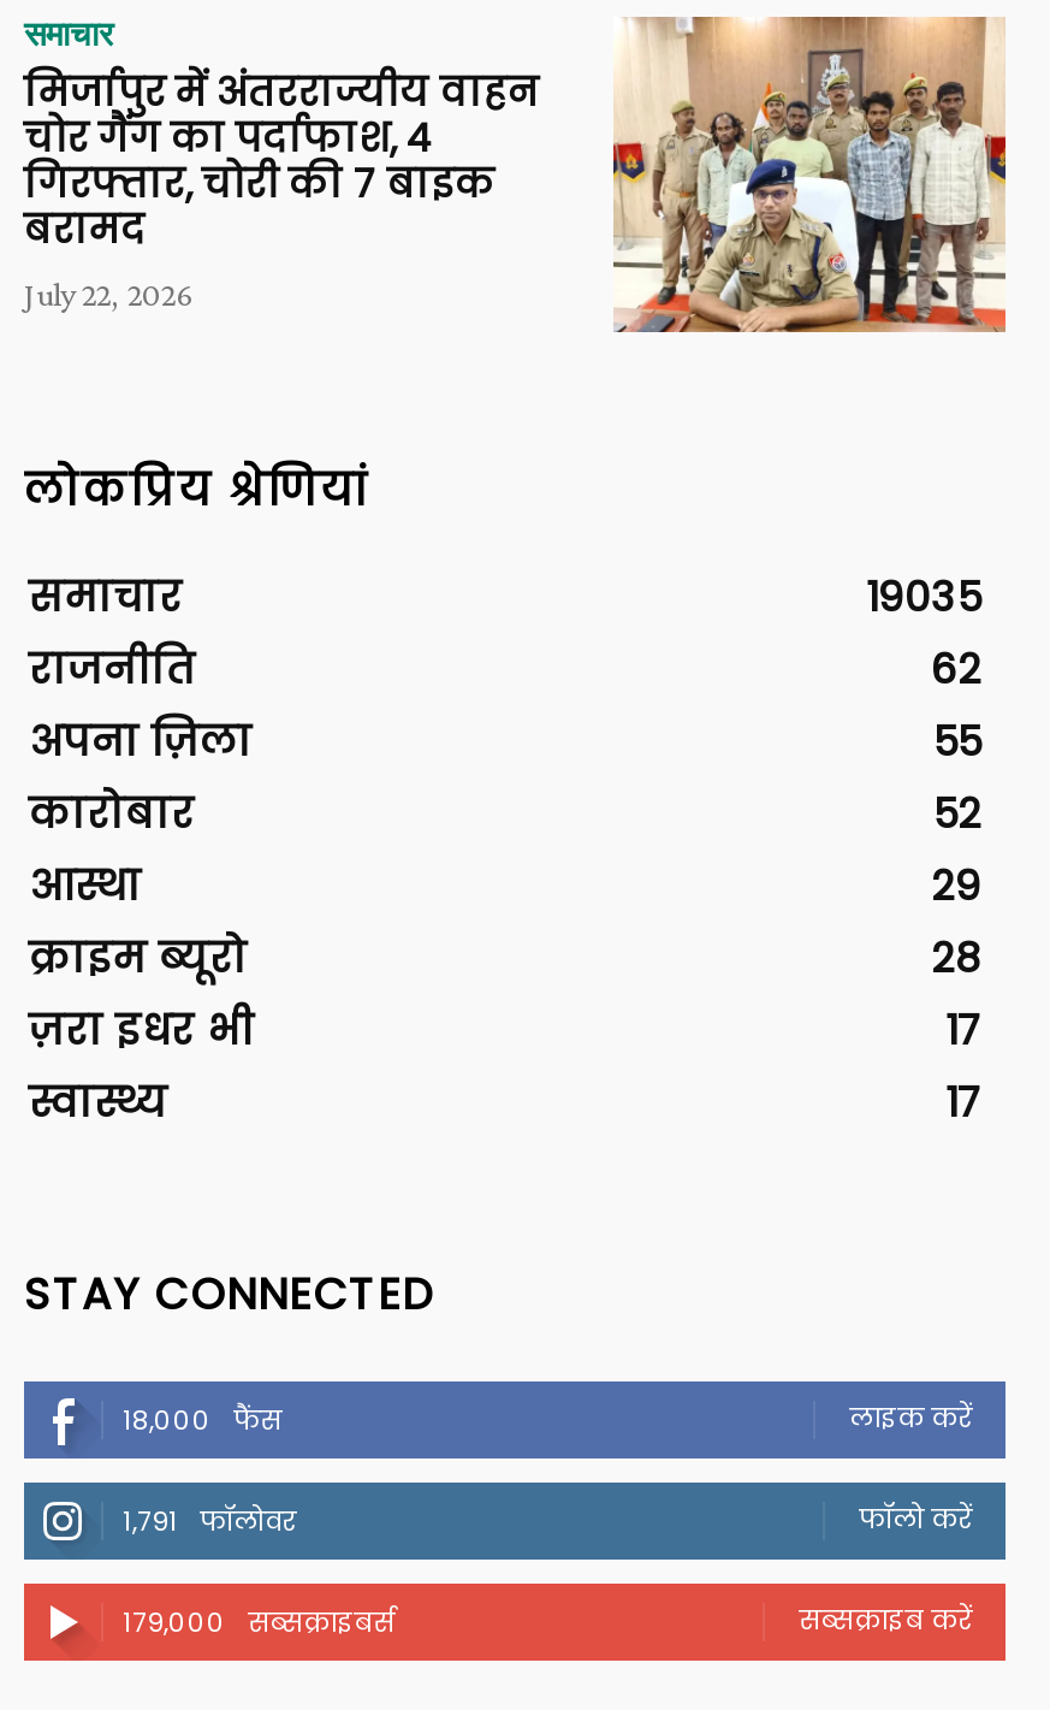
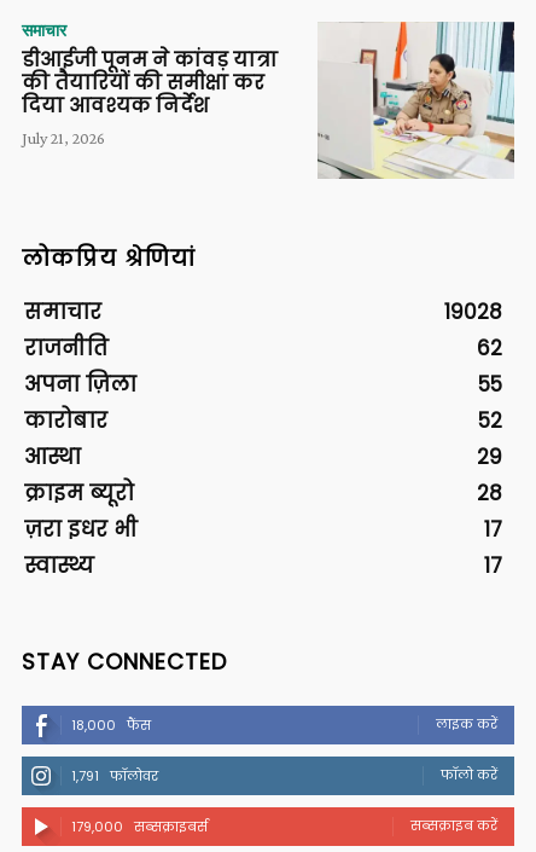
- [image]
- मिर्जापुर में अंतरराज्यीय वाहन
- चोर गैंग का पर्दाफाश, 4
- गिरफ्तार, चोरी की 7 बाइक
- बरामद
- July 22, 2026
+ [image]
+ डीआईजी पूनम ने कांवड़ यात्रा
+ की तैयारियों की समीक्षा कर
+ दिया आवश्यक निर्देश
+ July 21, 2026

- 19035
+ 19028
